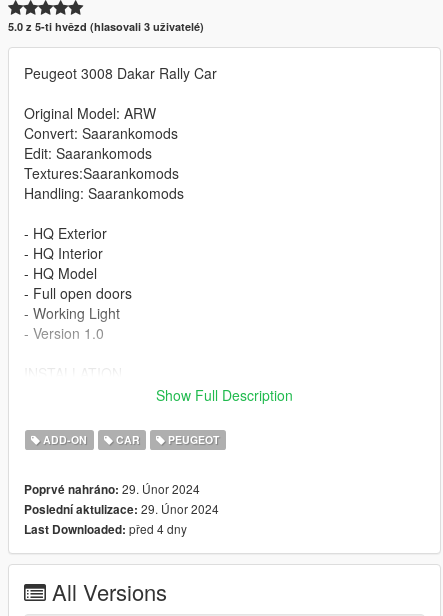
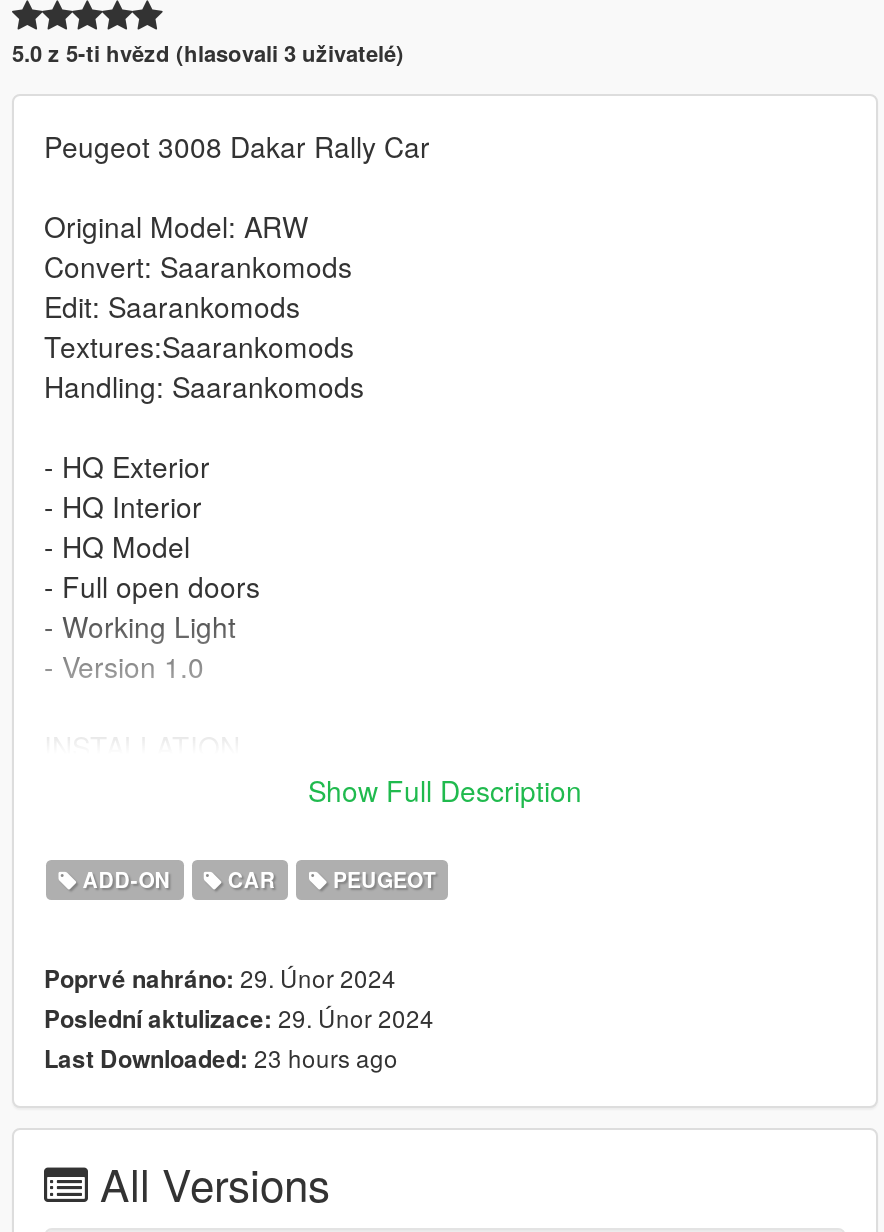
- Last Downloaded: před 4 dny
+ Last Downloaded: 23 hours ago
